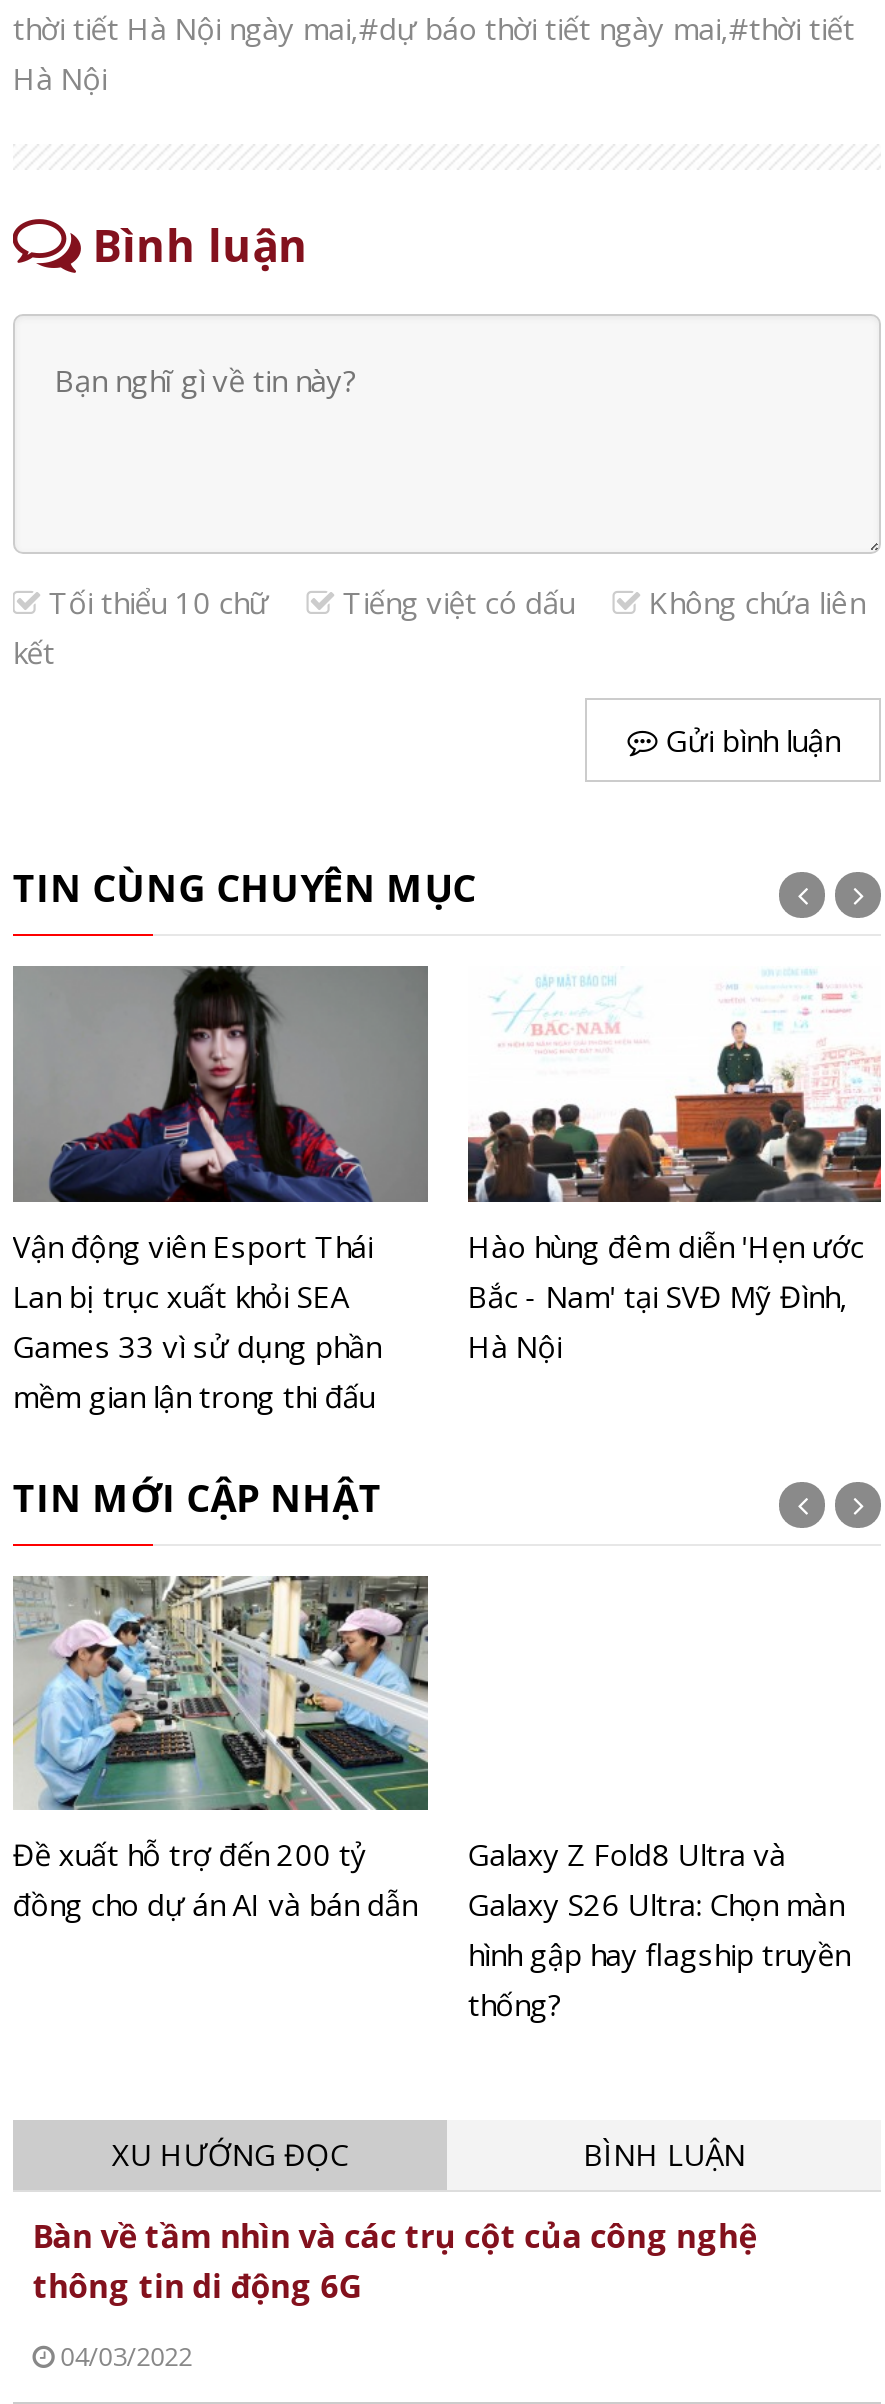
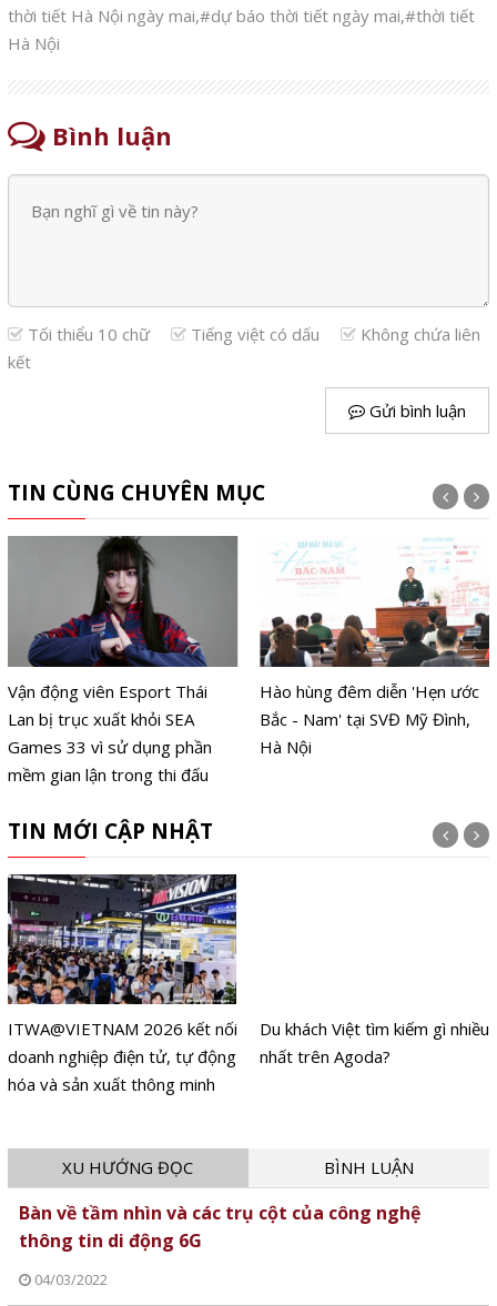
- [image]
- Đề xuất hỗ trợ đến 200 tỷ
- đồng cho dự án AI và bán dẫn
+ [image]
+ ITWA@VIETNAM 2026 kết nối
+ doanh nghiệp điện tử, tự động
+ hóa và sản xuất thông minh

- Galaxy Z Fold8 Ultra và
- Galaxy S26 Ultra: Chọn màn
- hình gập hay flagship truyền
- thống?
+ Du khách Việt tìm kiếm gì nhiều
+ nhất trên Agoda?
